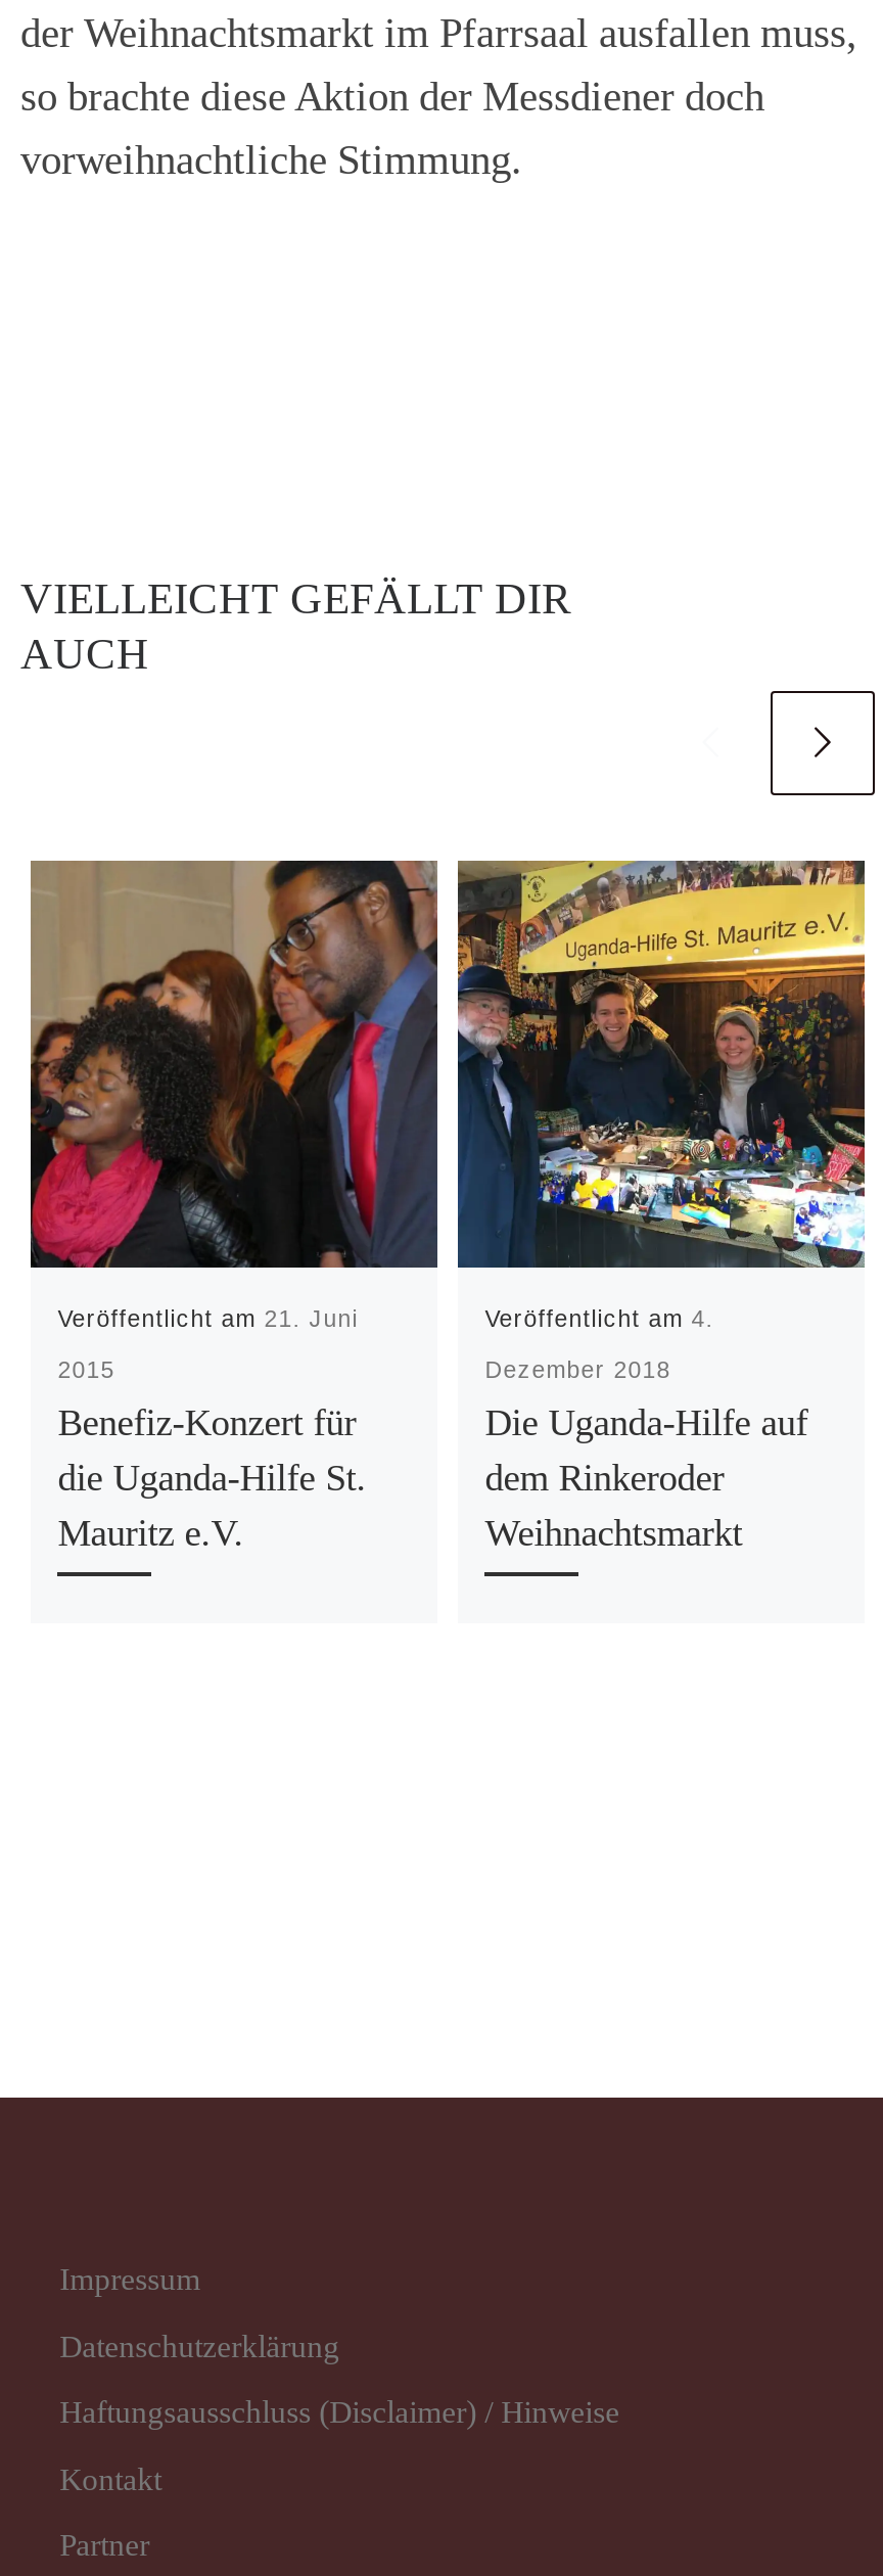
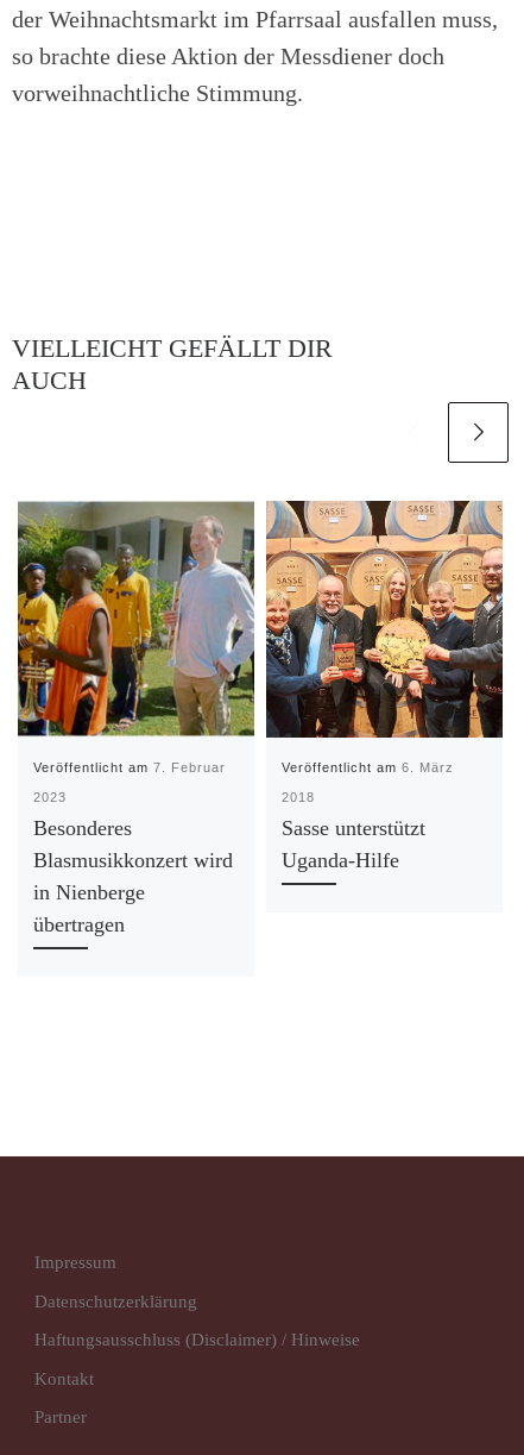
- [image]
- Veröffentlicht am 21. Juni
+ [image]
+ Veröffentlicht am 7. Februar

- [image]
- Veröffentlicht am 4.
+ [image]
+ Veröffentlicht am 6. März

- 2015
+ 2023

- Dezember 2018
+ 2018

- Benefiz-Konzert für
- die Uganda-Hilfe St.
- Mauritz e.V.
+ Besonderes
+ Blasmusikkonzert wird
+ in Nienberge
+ übertragen

- Die Uganda-Hilfe auf
- dem Rinkeroder
- Weihnachtsmarkt
+ Sasse unterstützt
+ Uganda-Hilfe
